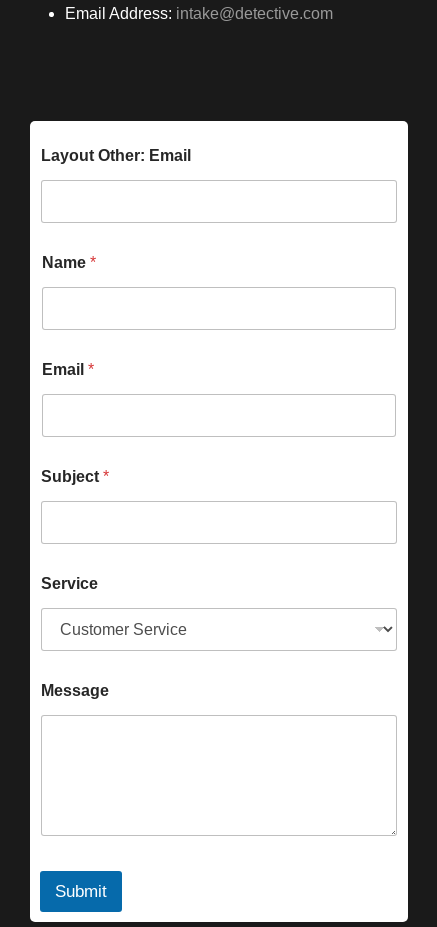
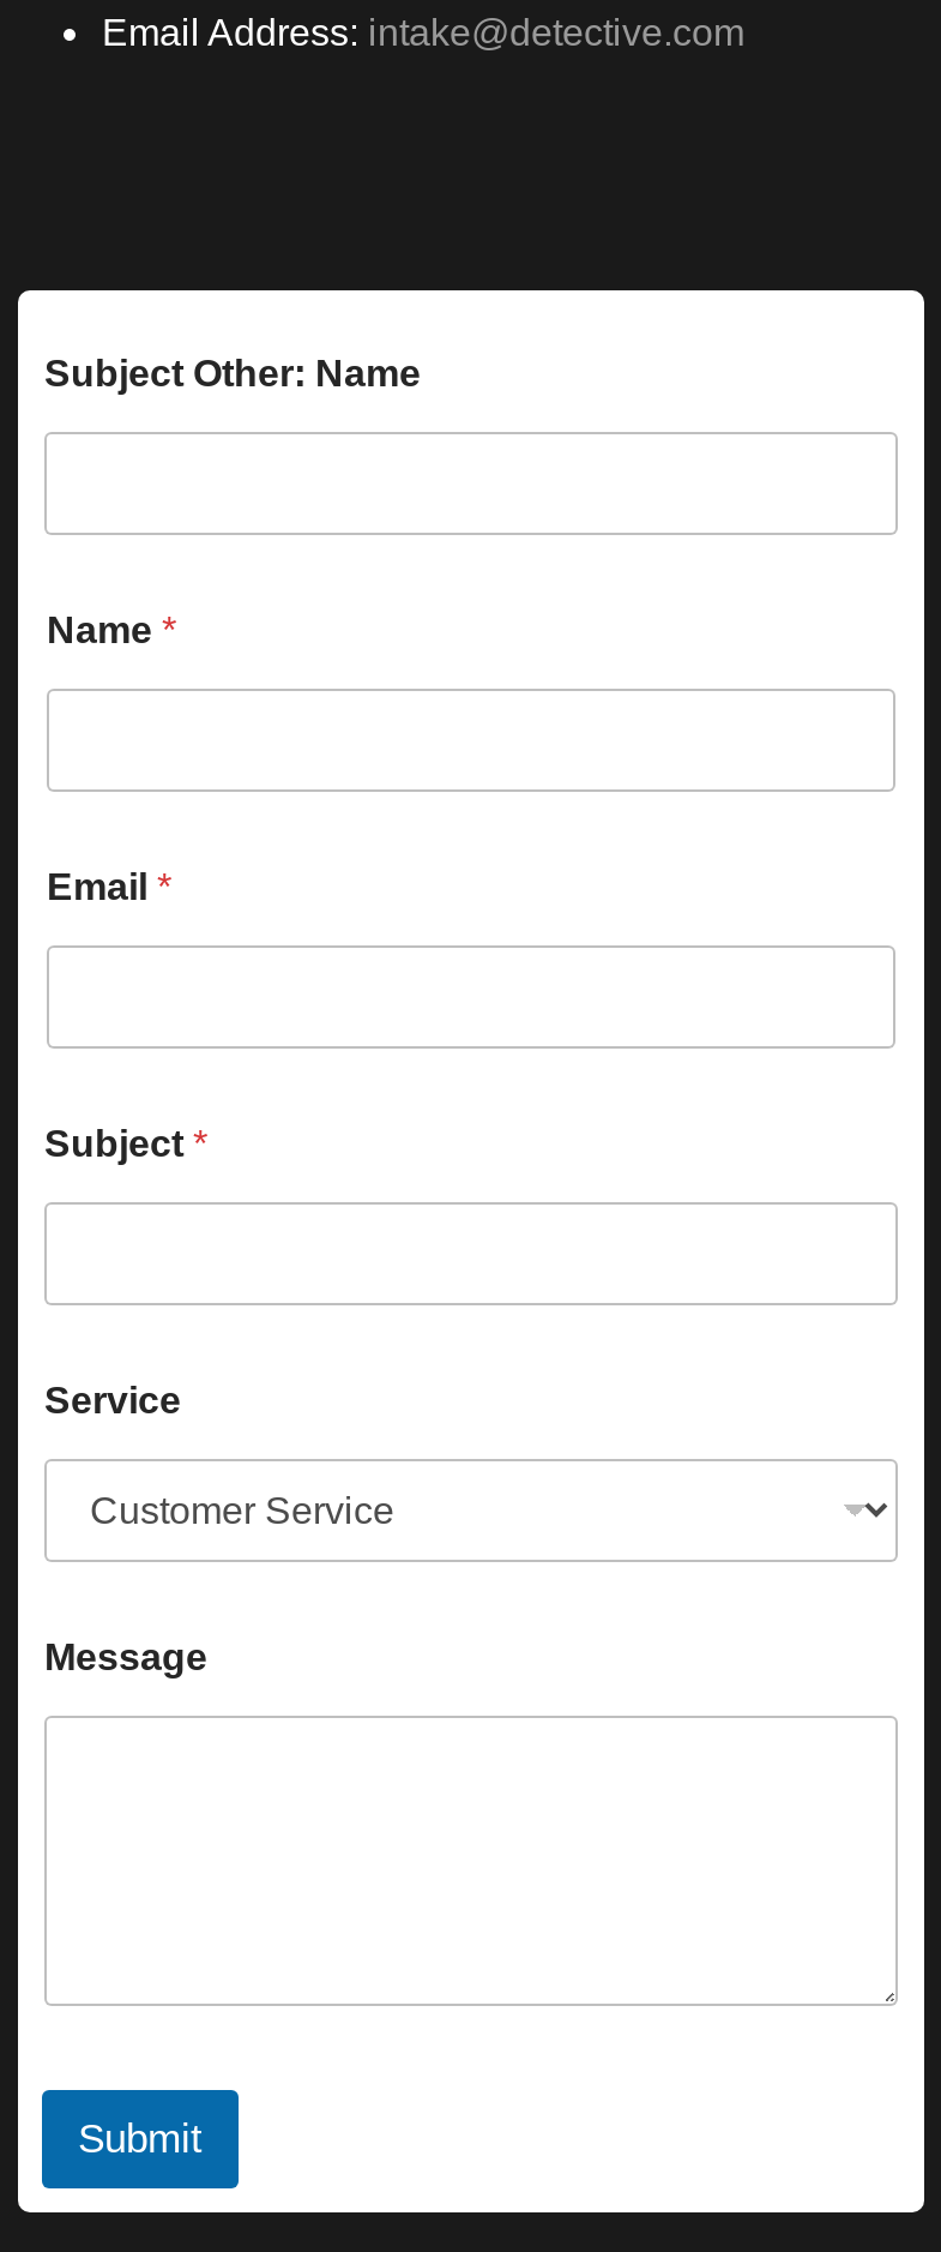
- Layout Other: Email
+ Subject Other: Name
